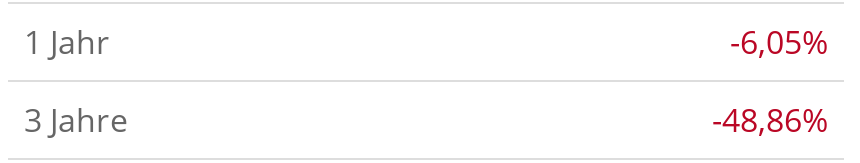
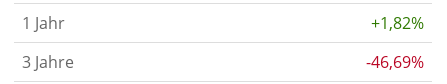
- -6,05%
+ +1,82%

- -48,86%
+ -46,69%
